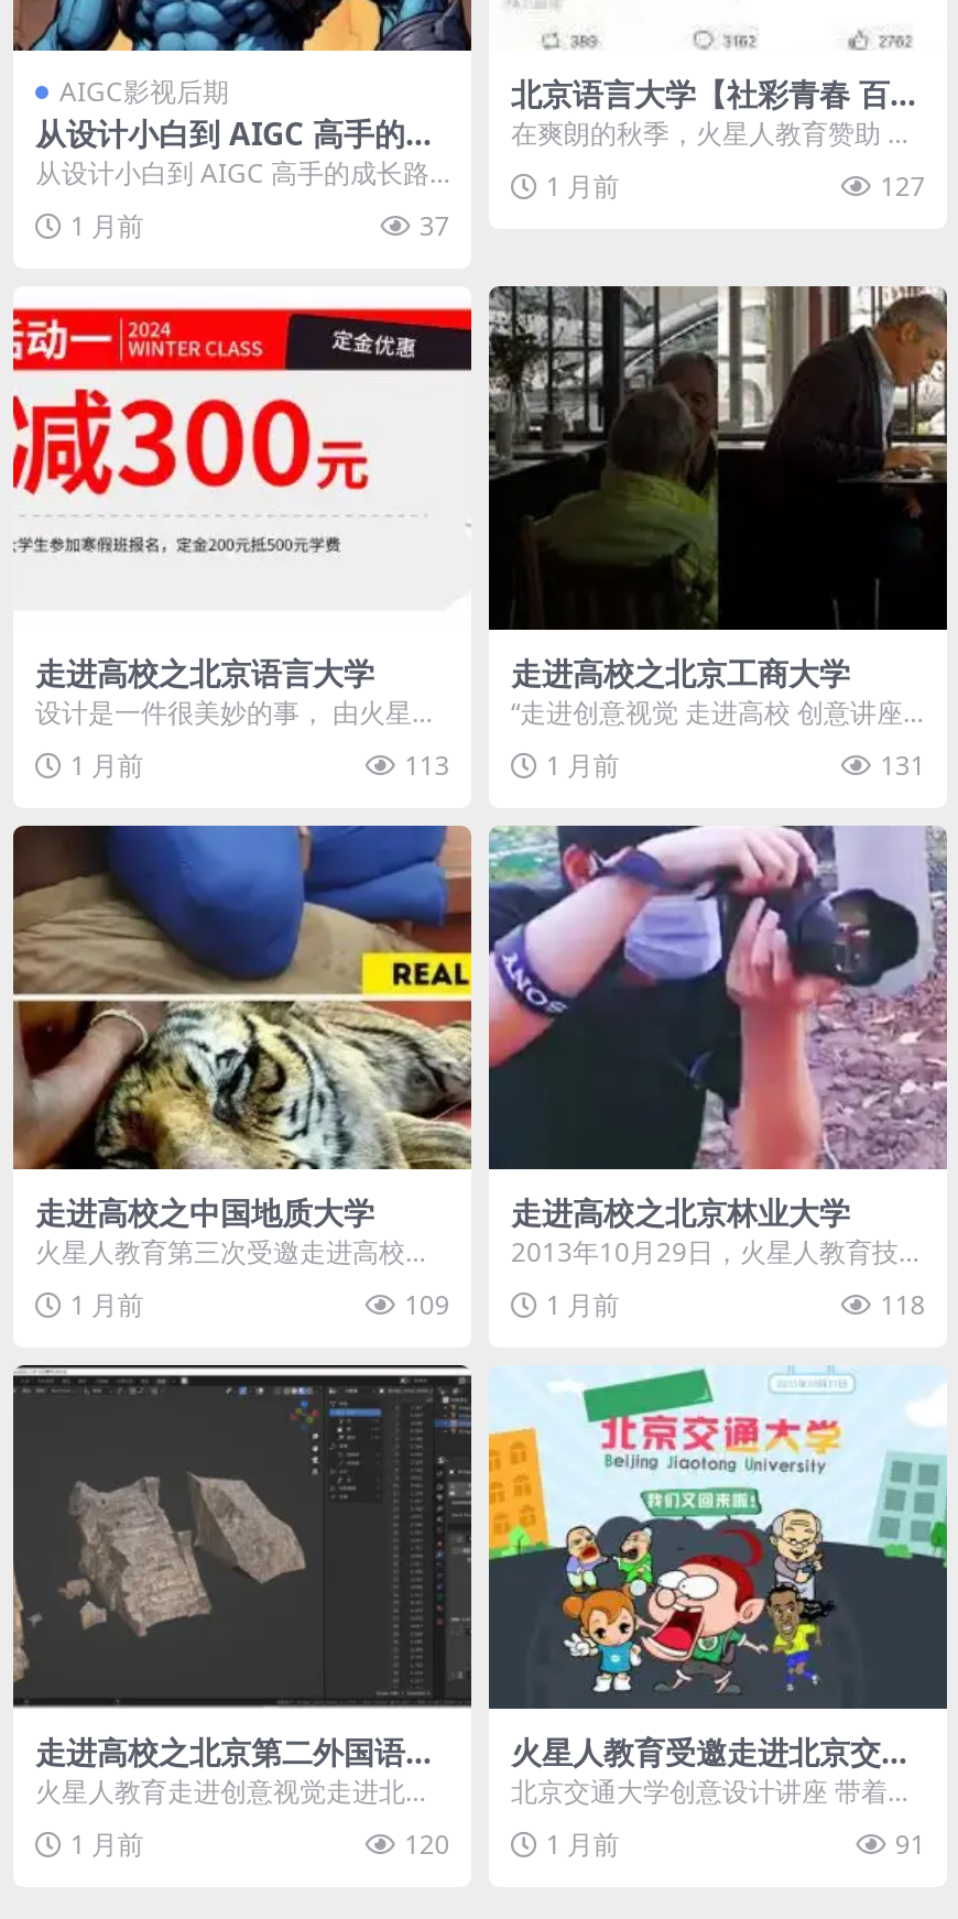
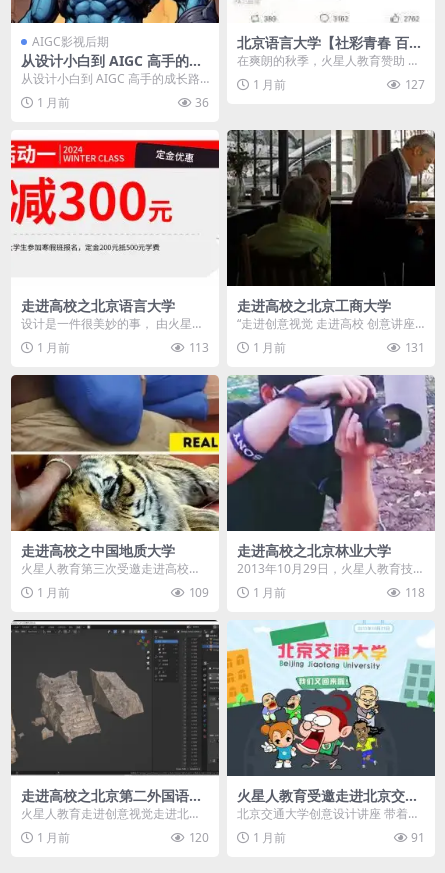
- 37
+ 36
